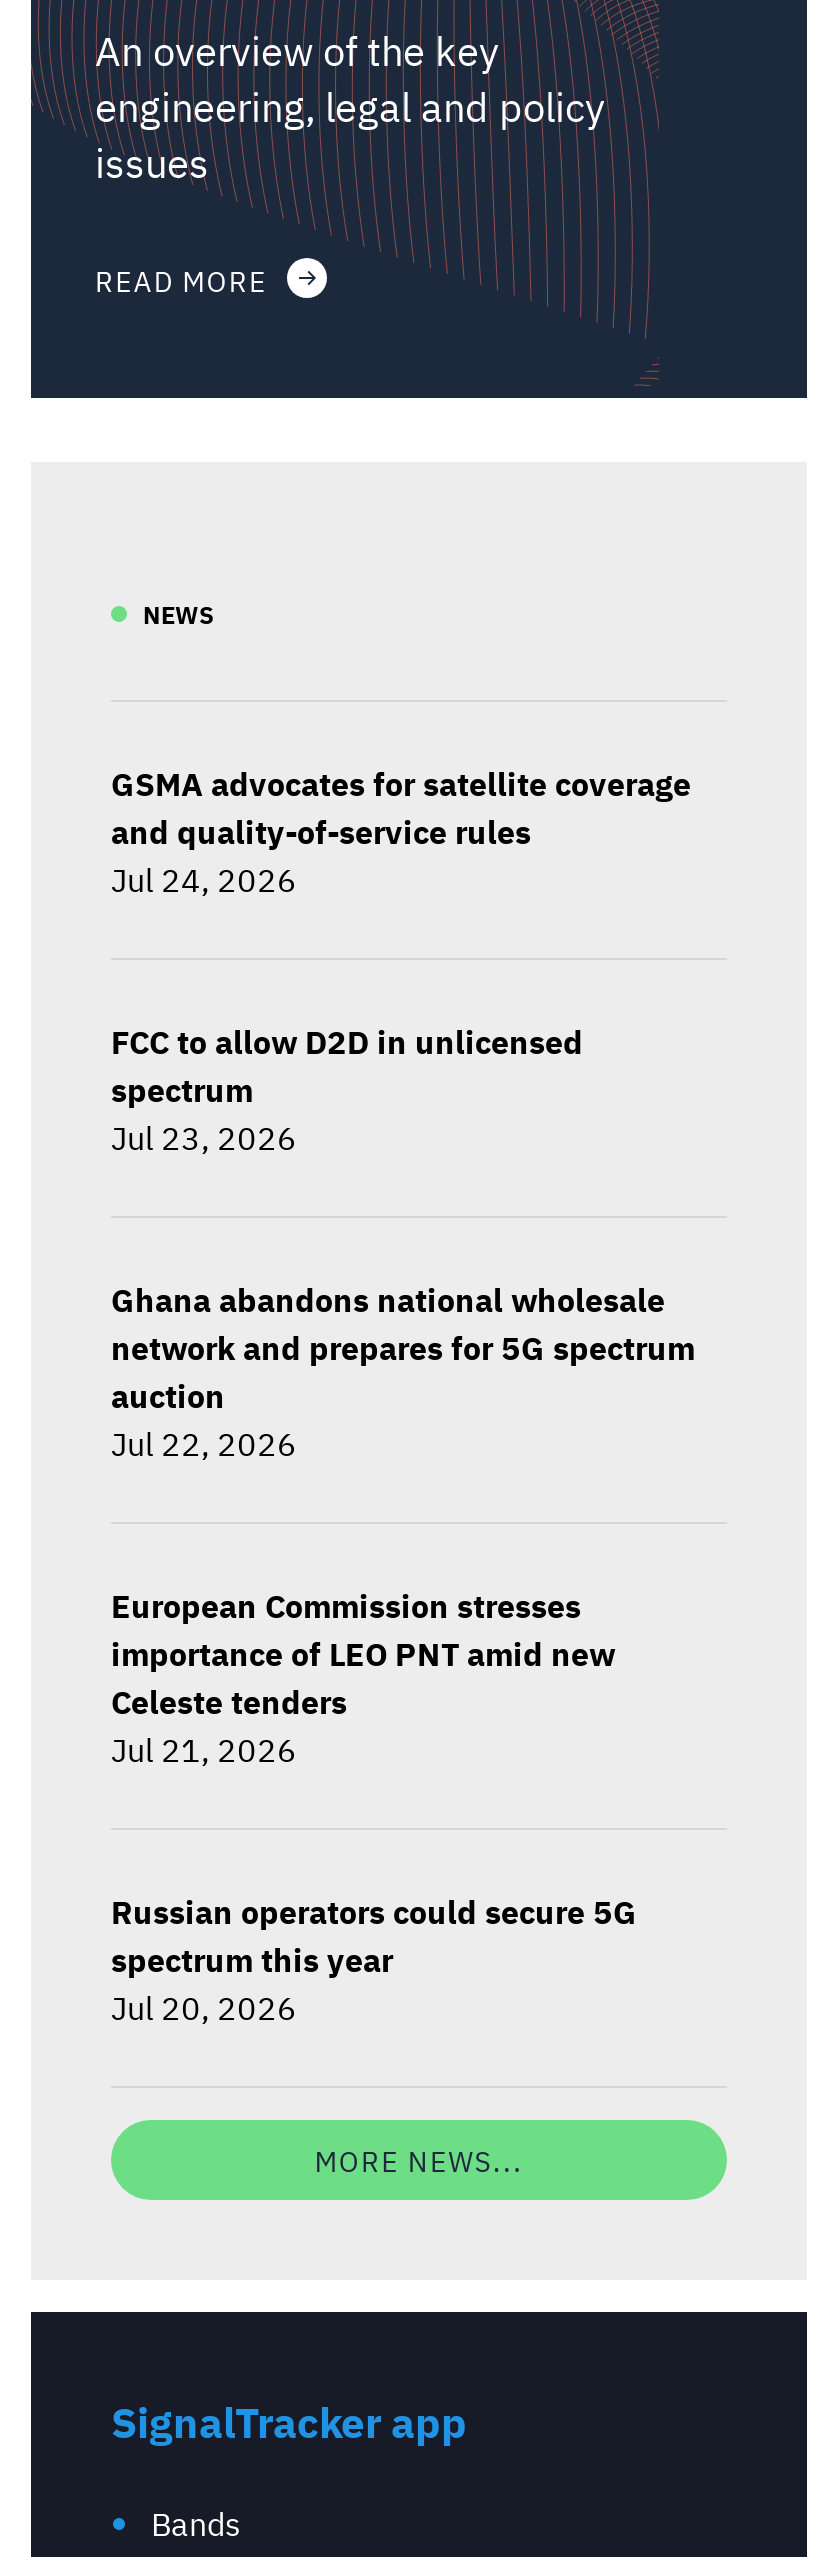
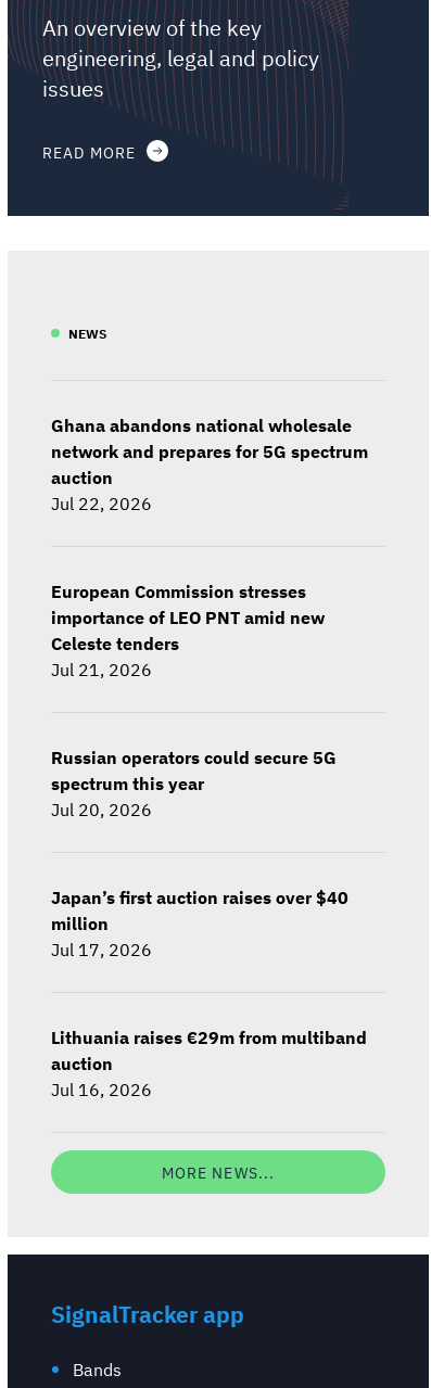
- GSMA advocates for satellite coverage
- and quality-of-service rules
- Jul 24, 2026

- FCC to allow D2D in unlicensed
- spectrum
- Jul 23, 2026

moved up: Ghana abandons national wholesale | network and prepares for 5G spectrum | auction | ... | spectrum this year | Jul 20, 2026

+ Japan’s first auction raises over $40
+ million
+ Jul 17, 2026

+ Lithuania raises €29m from multiband
+ auction
+ Jul 16, 2026
